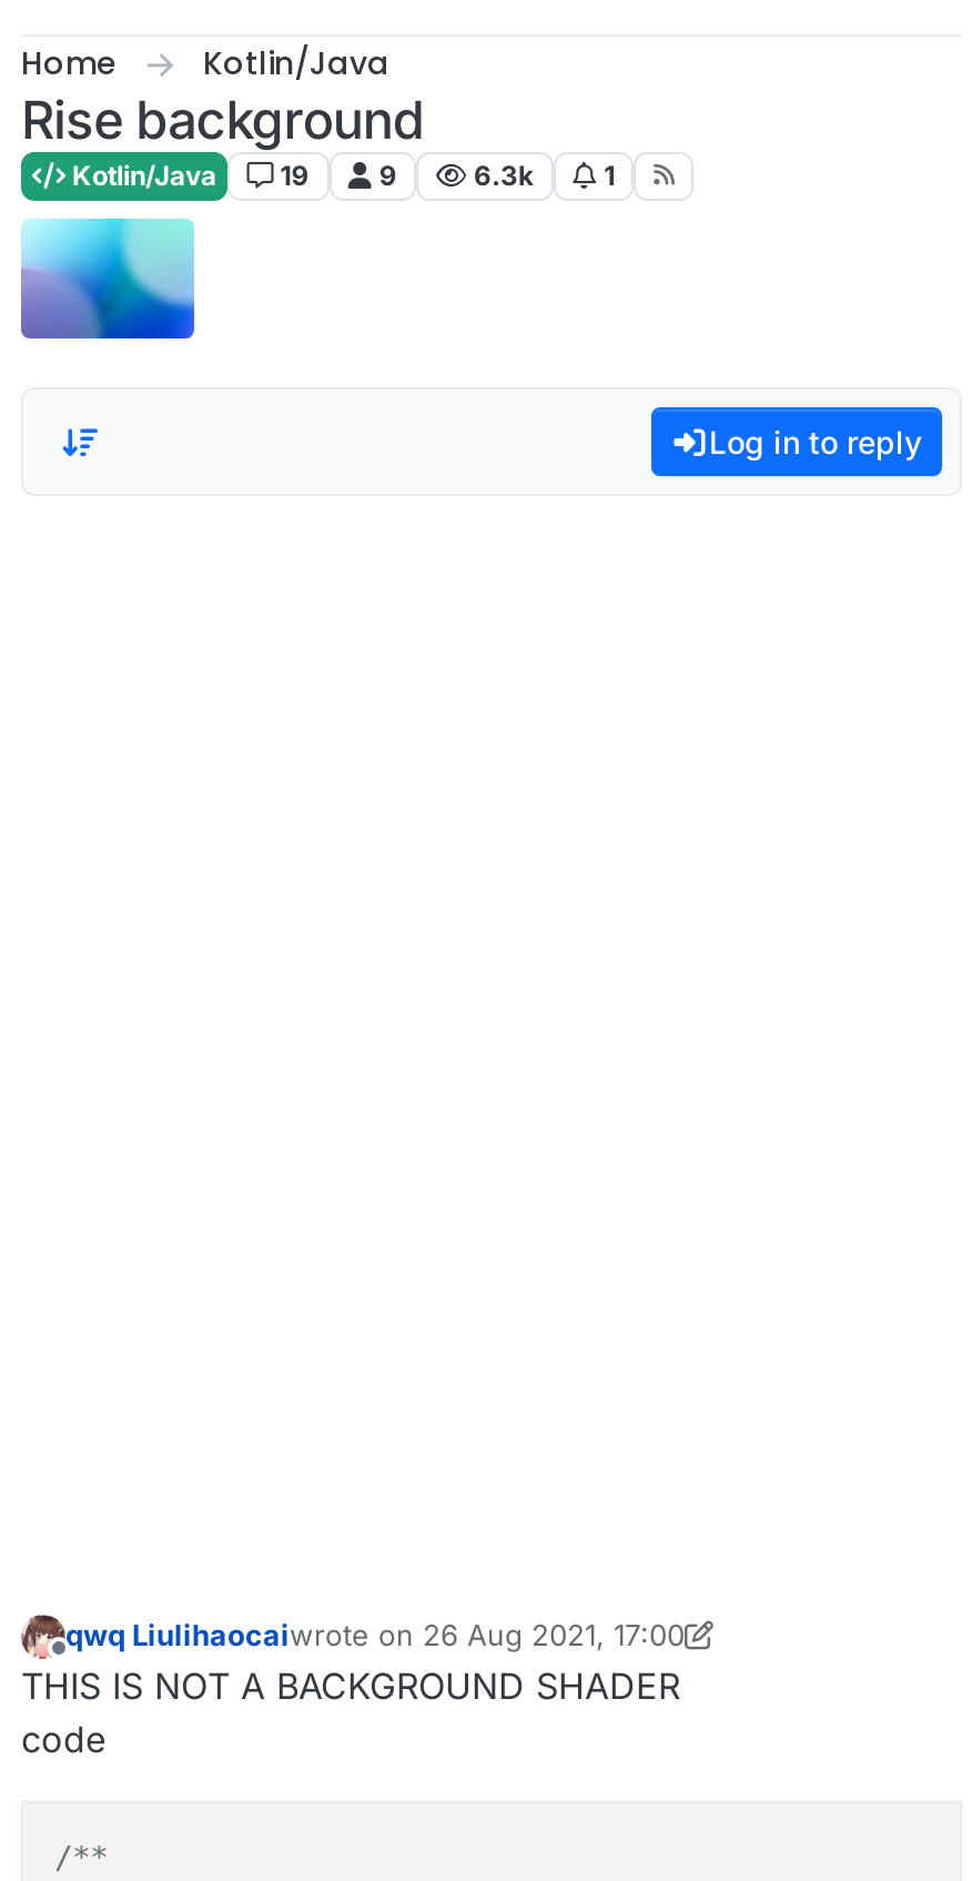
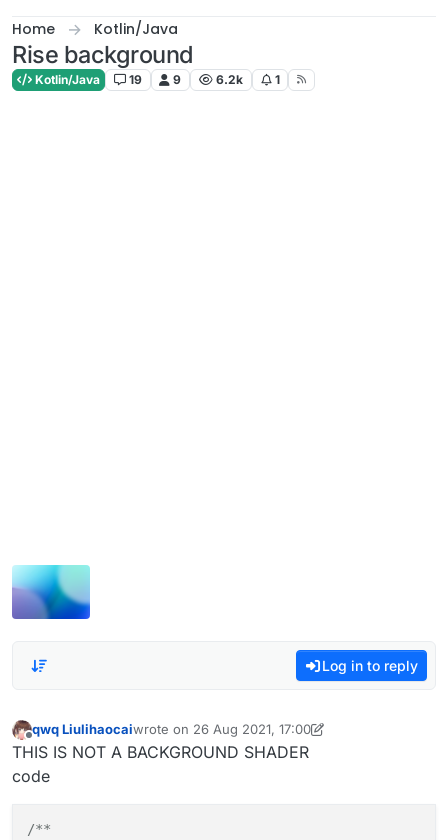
- 6.3k
+ 6.2k

moved down: [image]

moved down: Log in to reply
